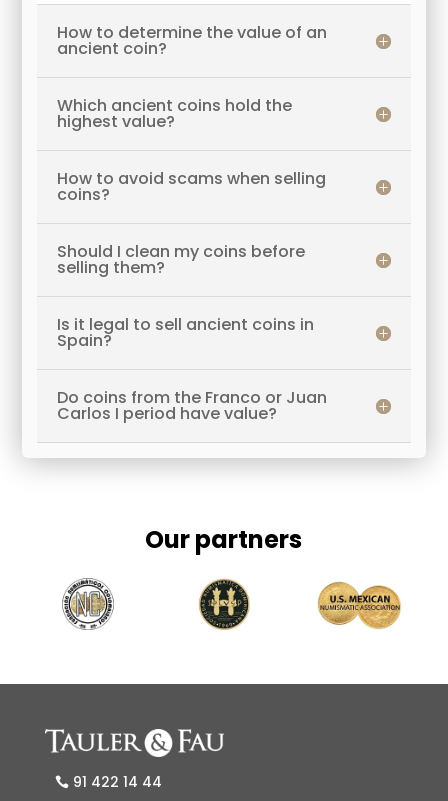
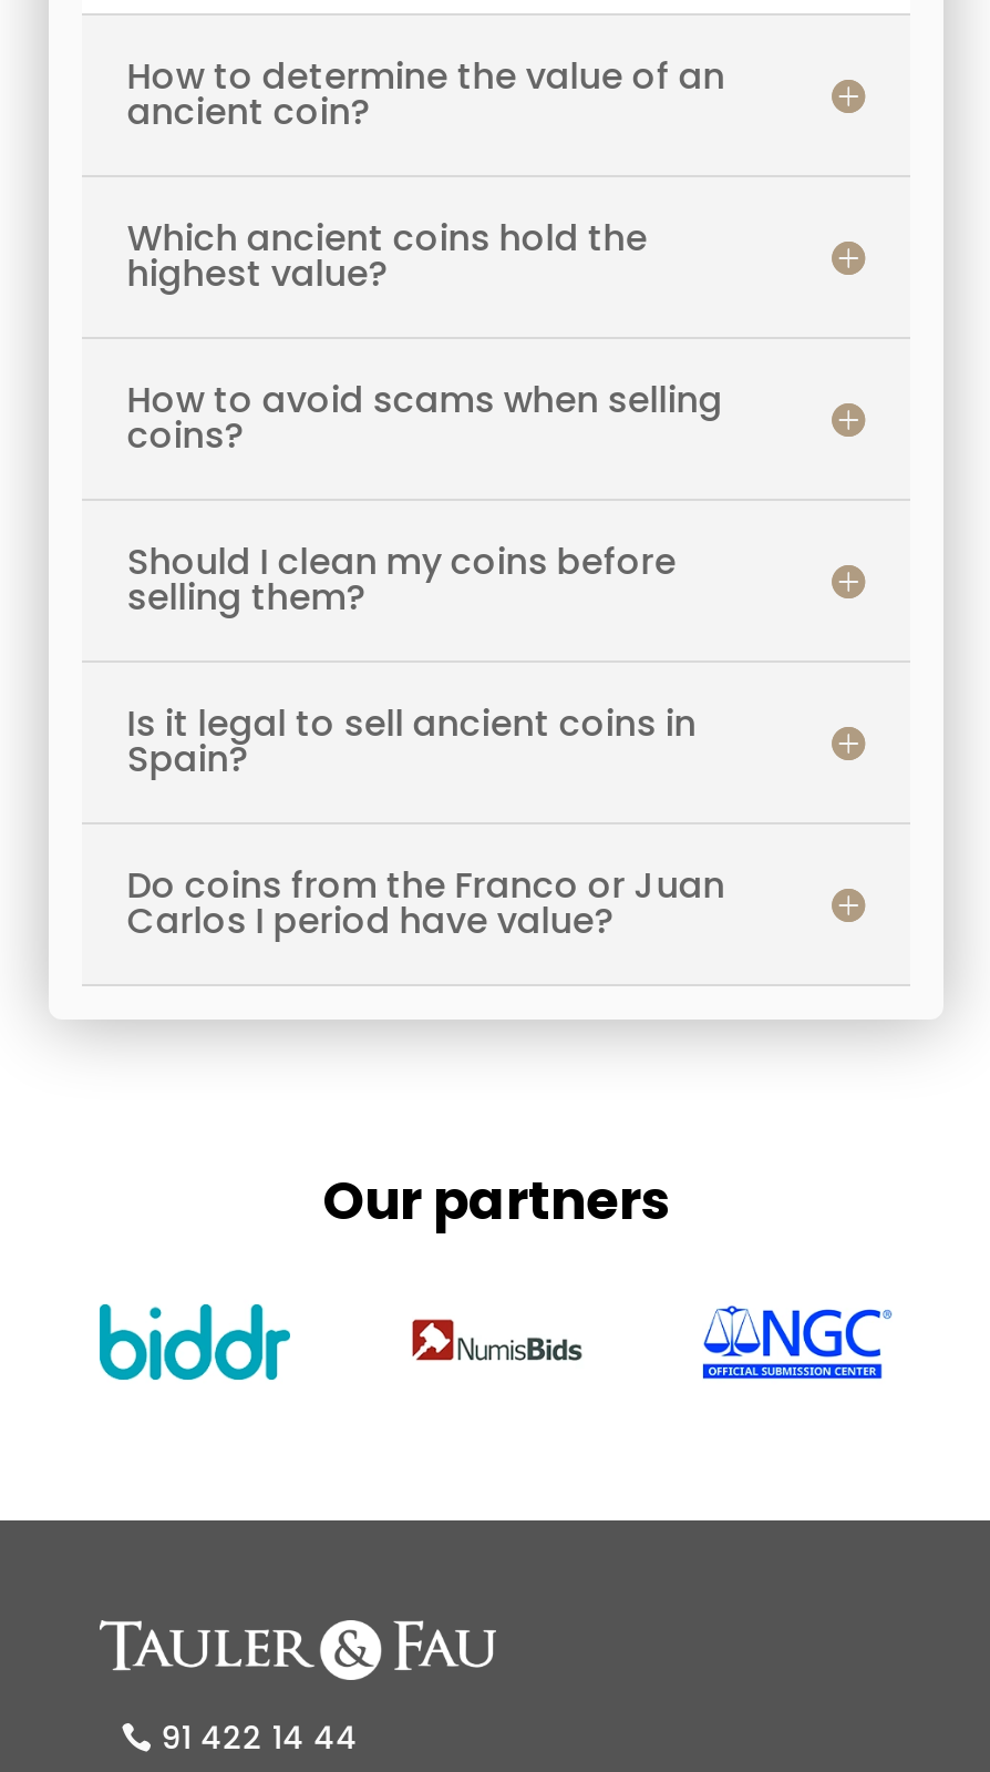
- [image]
+ [image]

- [image]
+ [image]

- [image]
+ [image]
